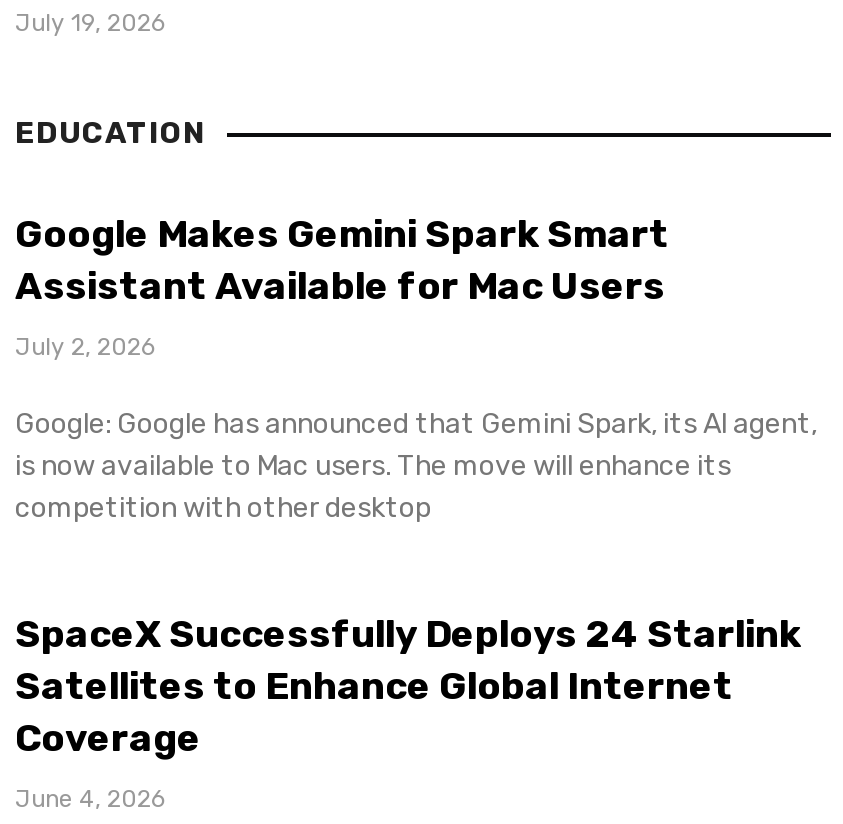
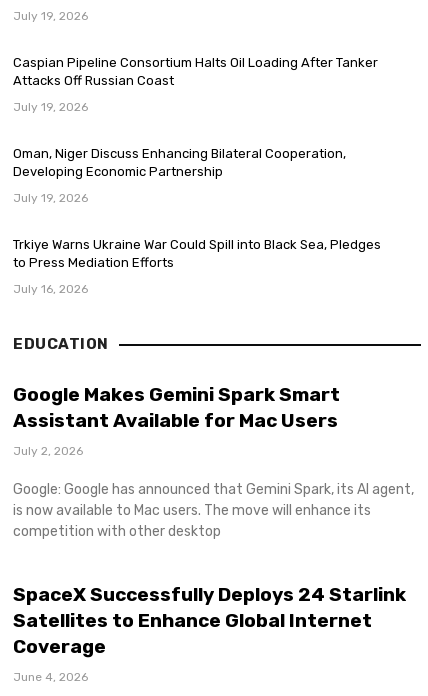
+ Caspian Pipeline Consortium Halts Oil Loading After Tanker
+ Attacks Off Russian Coast
+ July 19, 2026
+ Oman, Niger Discuss Enhancing Bilateral Cooperation,
+ Developing Economic Partnership
+ July 19, 2026
+ Trkiye Warns Ukraine War Could Spill into Black Sea, Pledges
+ to Press Mediation Efforts
+ July 16, 2026
